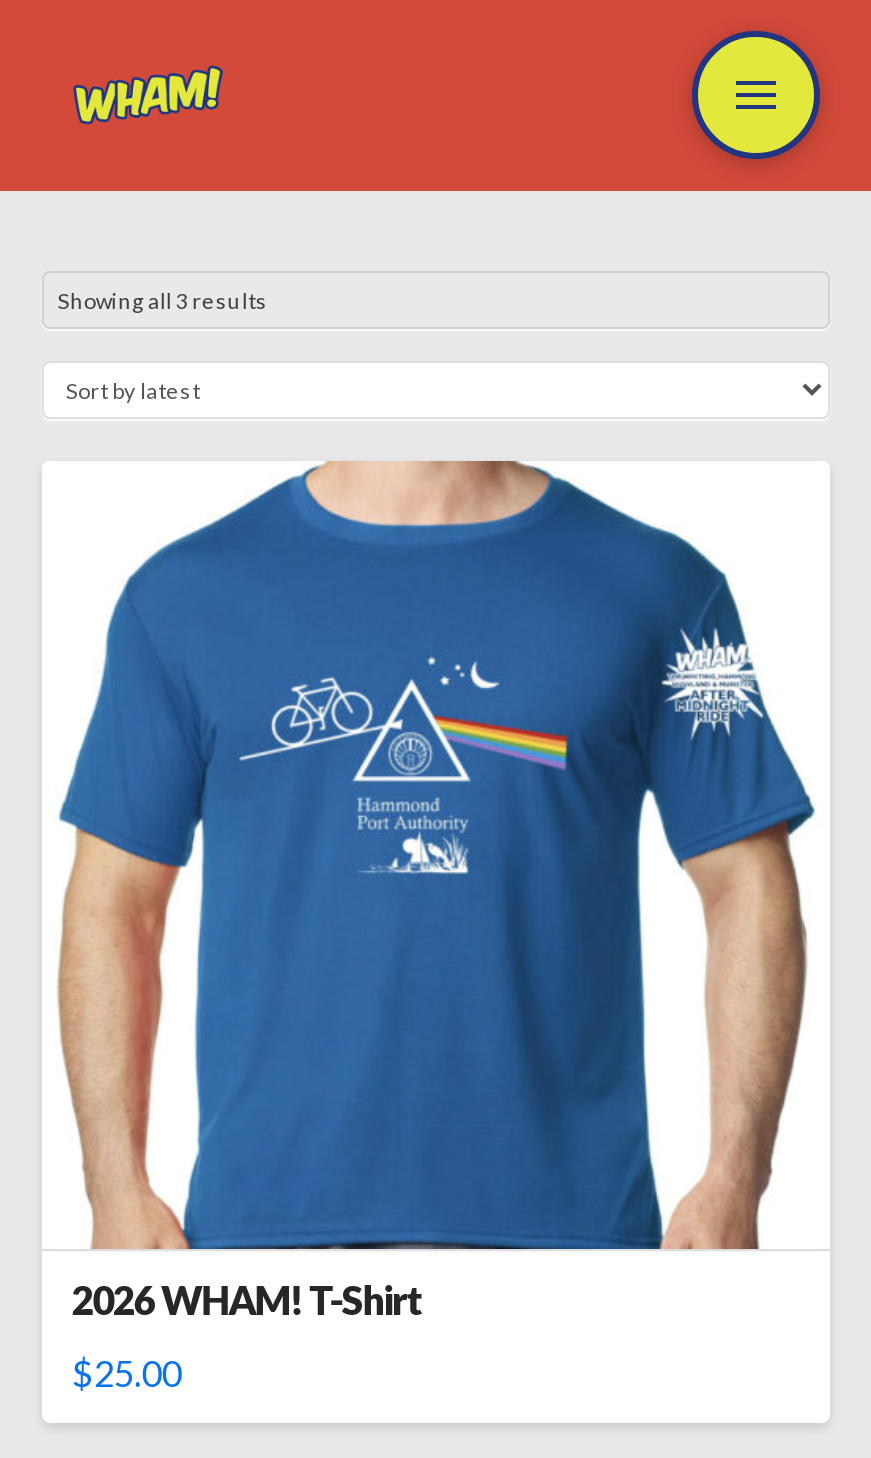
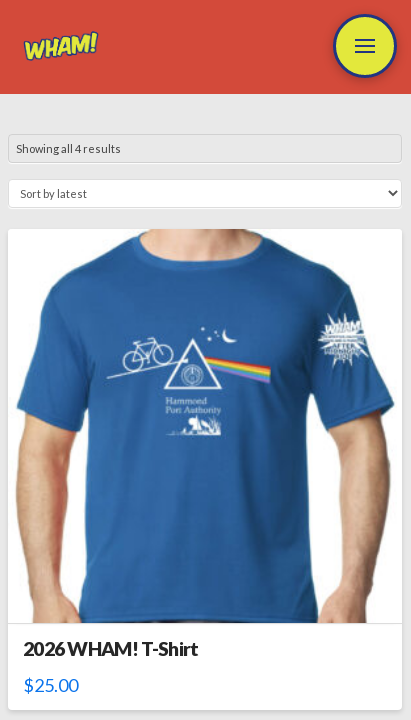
- Showing all 3 results
+ Showing all 4 results
